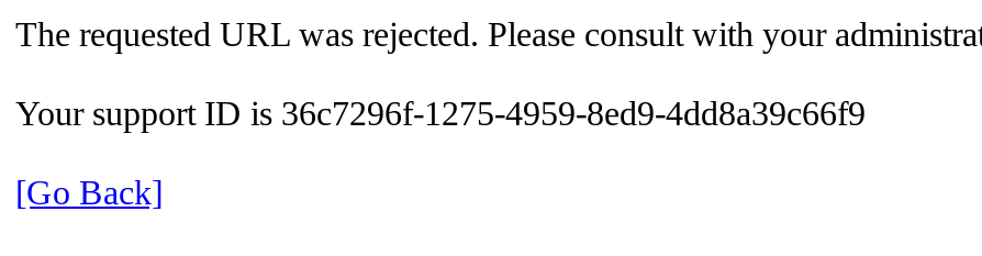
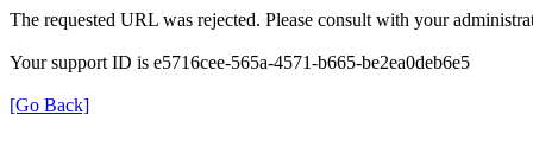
- Your support ID is 36c7296f-1275-4959-8ed9-4dd8a39c66f9
+ Your support ID is e5716cee-565a-4571-b665-be2ea0deb6e5
